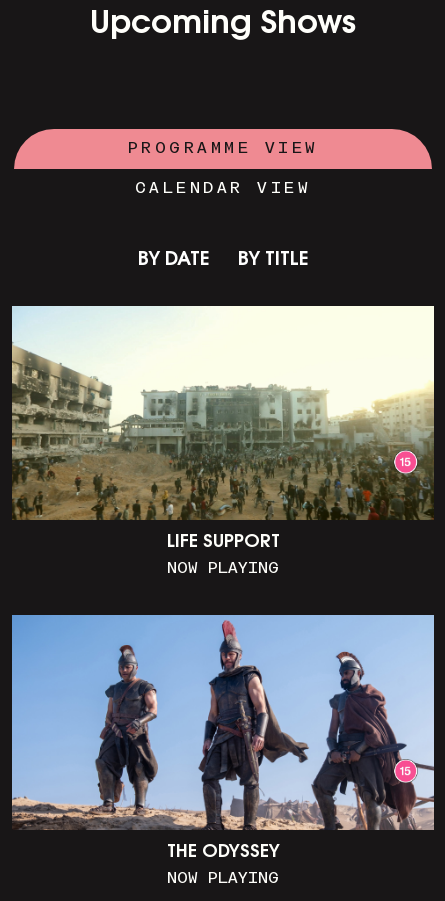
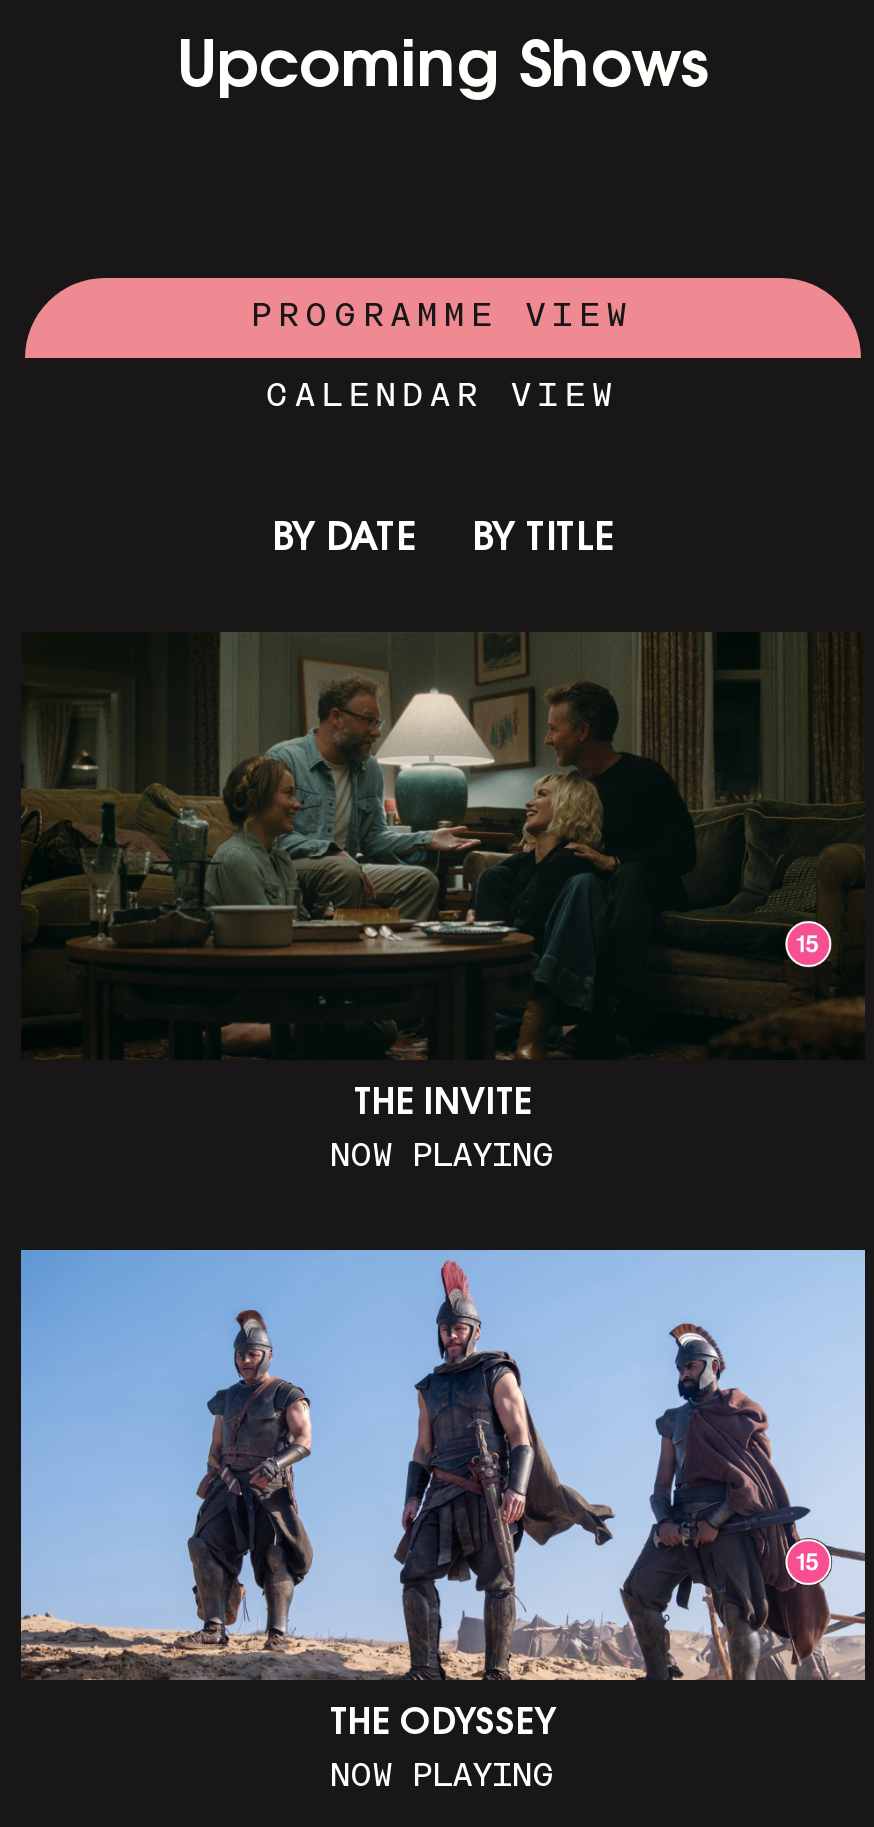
- [image]
- LIFE SUPPORT
+ [image]
+ THE INVITE
